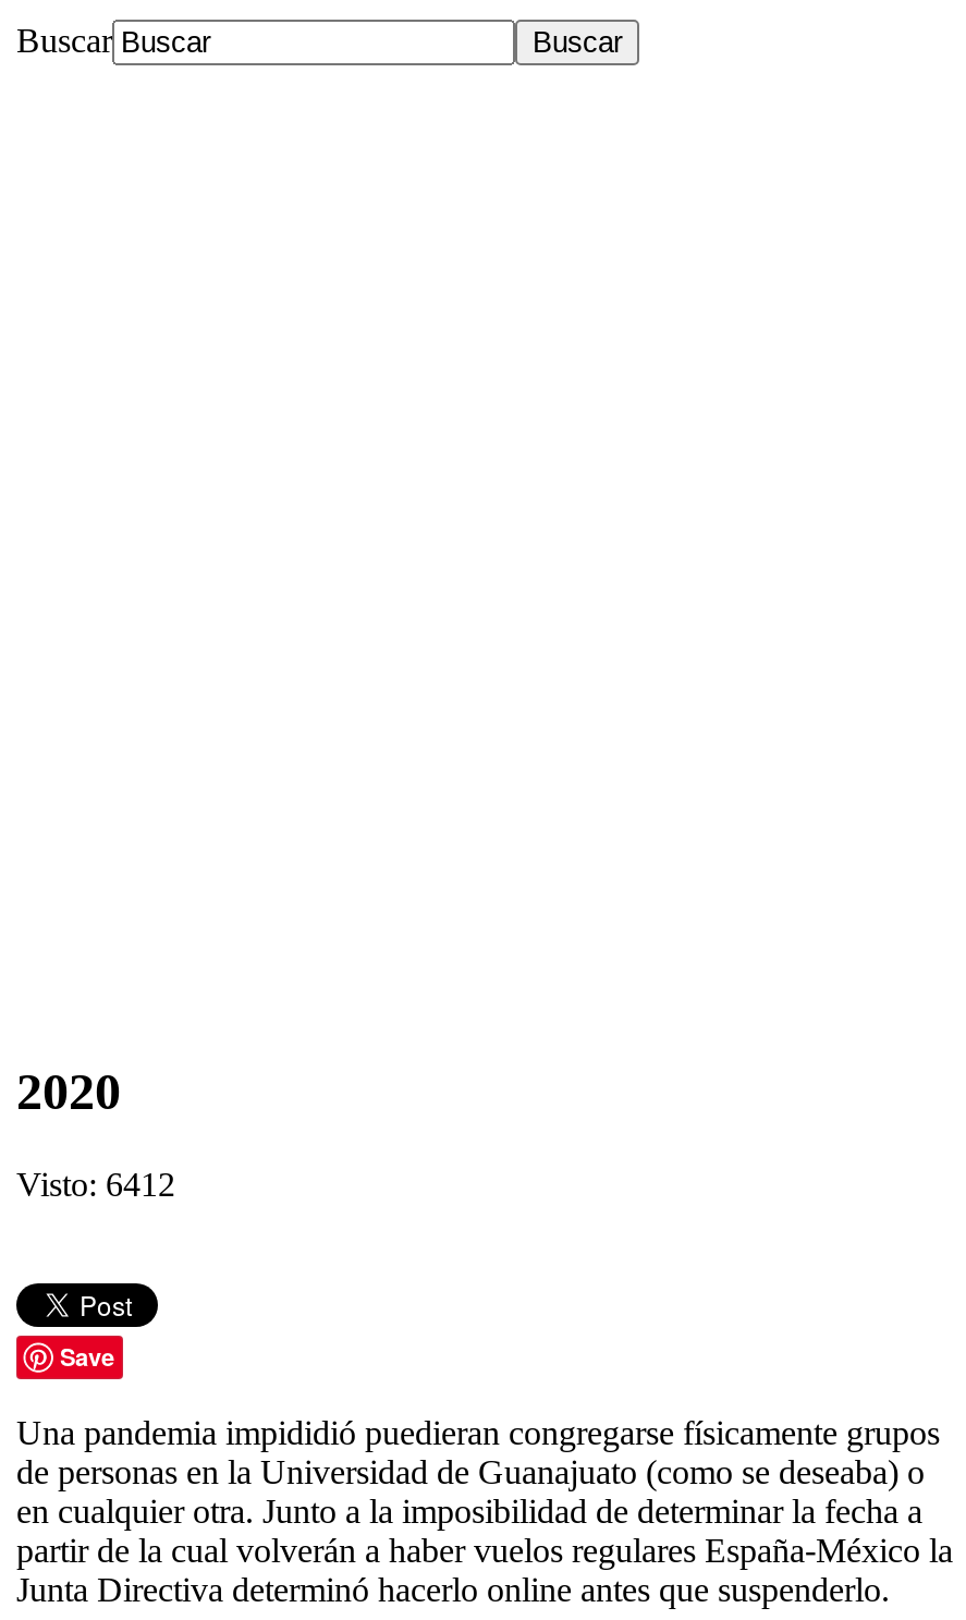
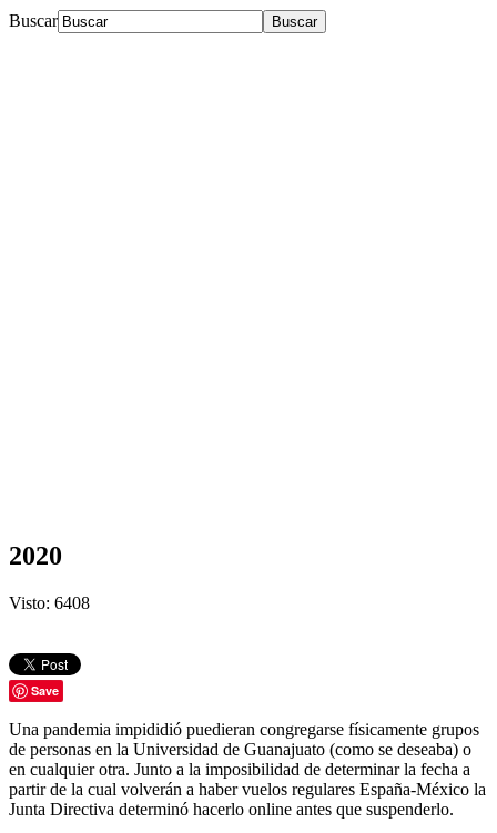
- Visto: 6412
+ Visto: 6408
